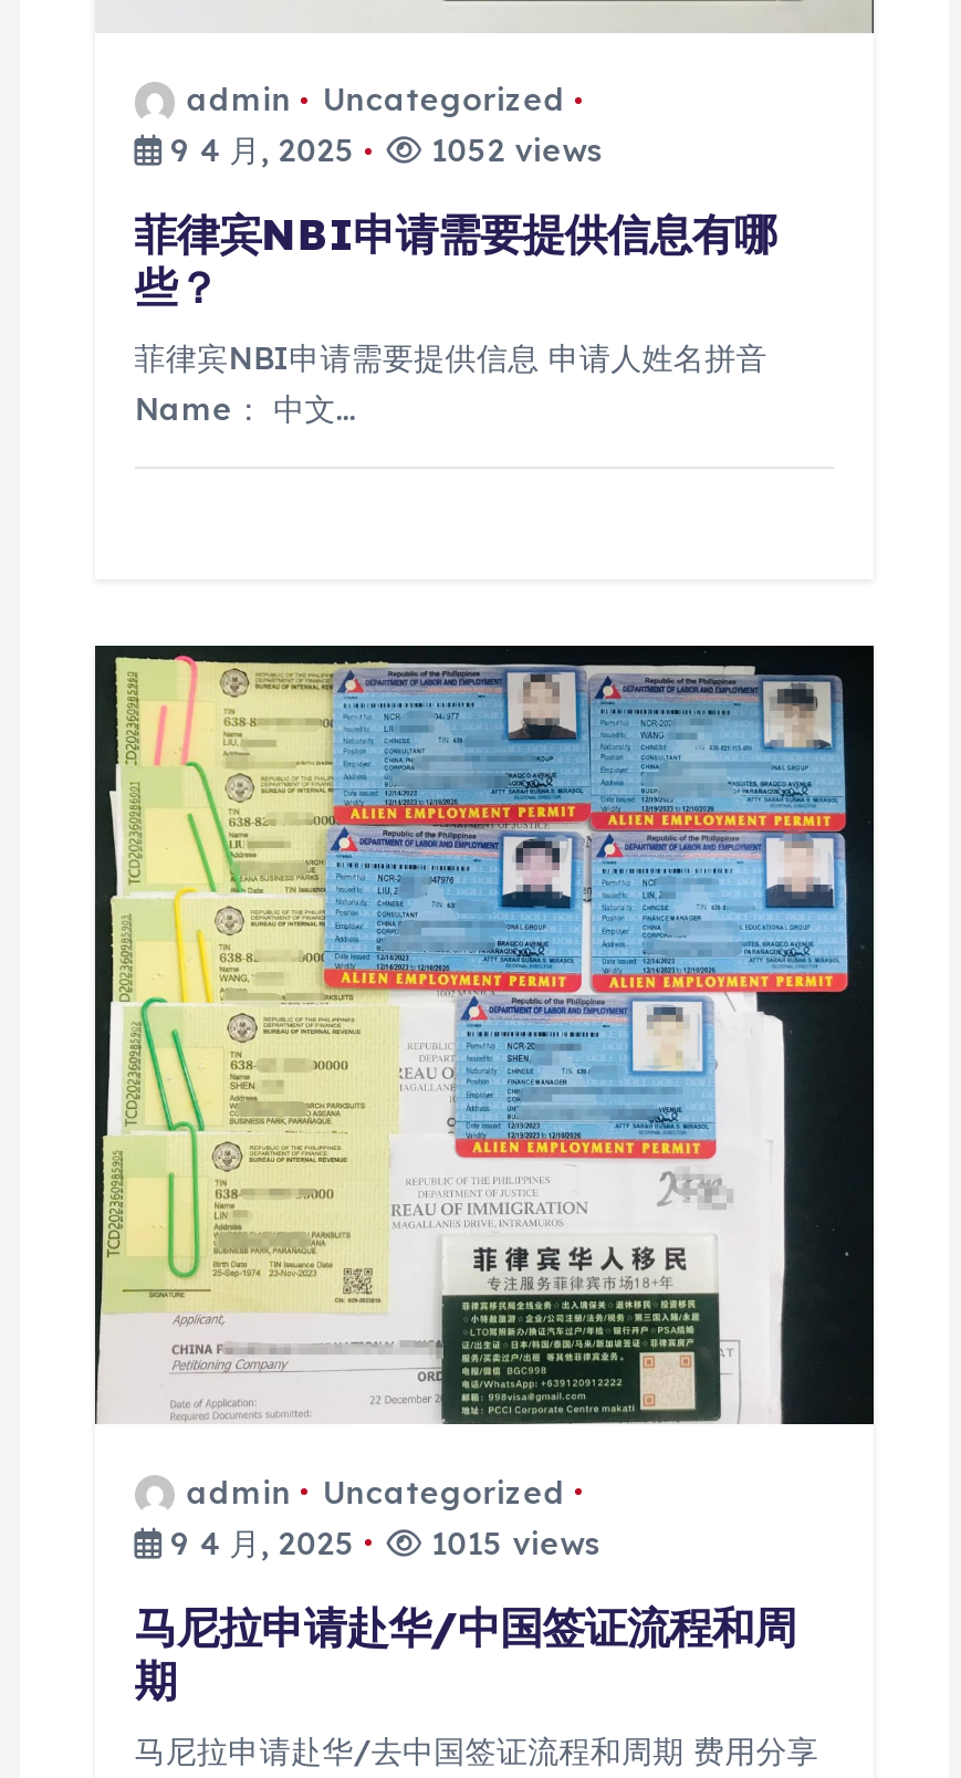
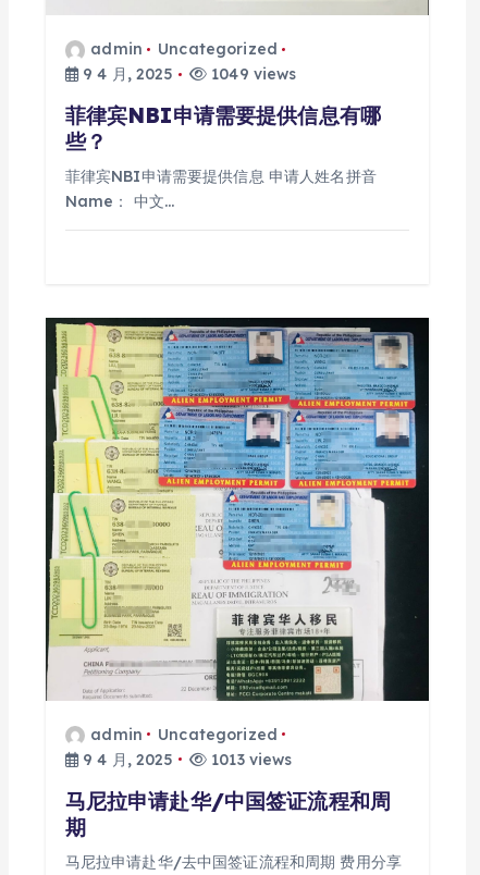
- 9 4 月, 2025 1052 views
+ 9 4 月, 2025 1049 views

- 9 4 月, 2025 1015 views
+ 9 4 月, 2025 1013 views
